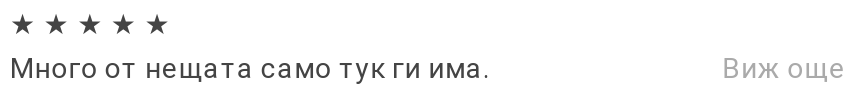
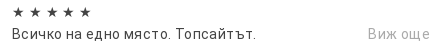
- Много от нещата само тук ги има.
+ Всичко на едно място. Топсайтът.
